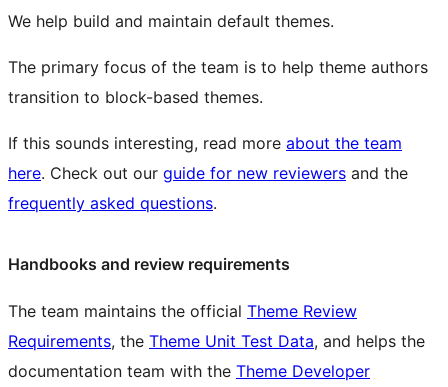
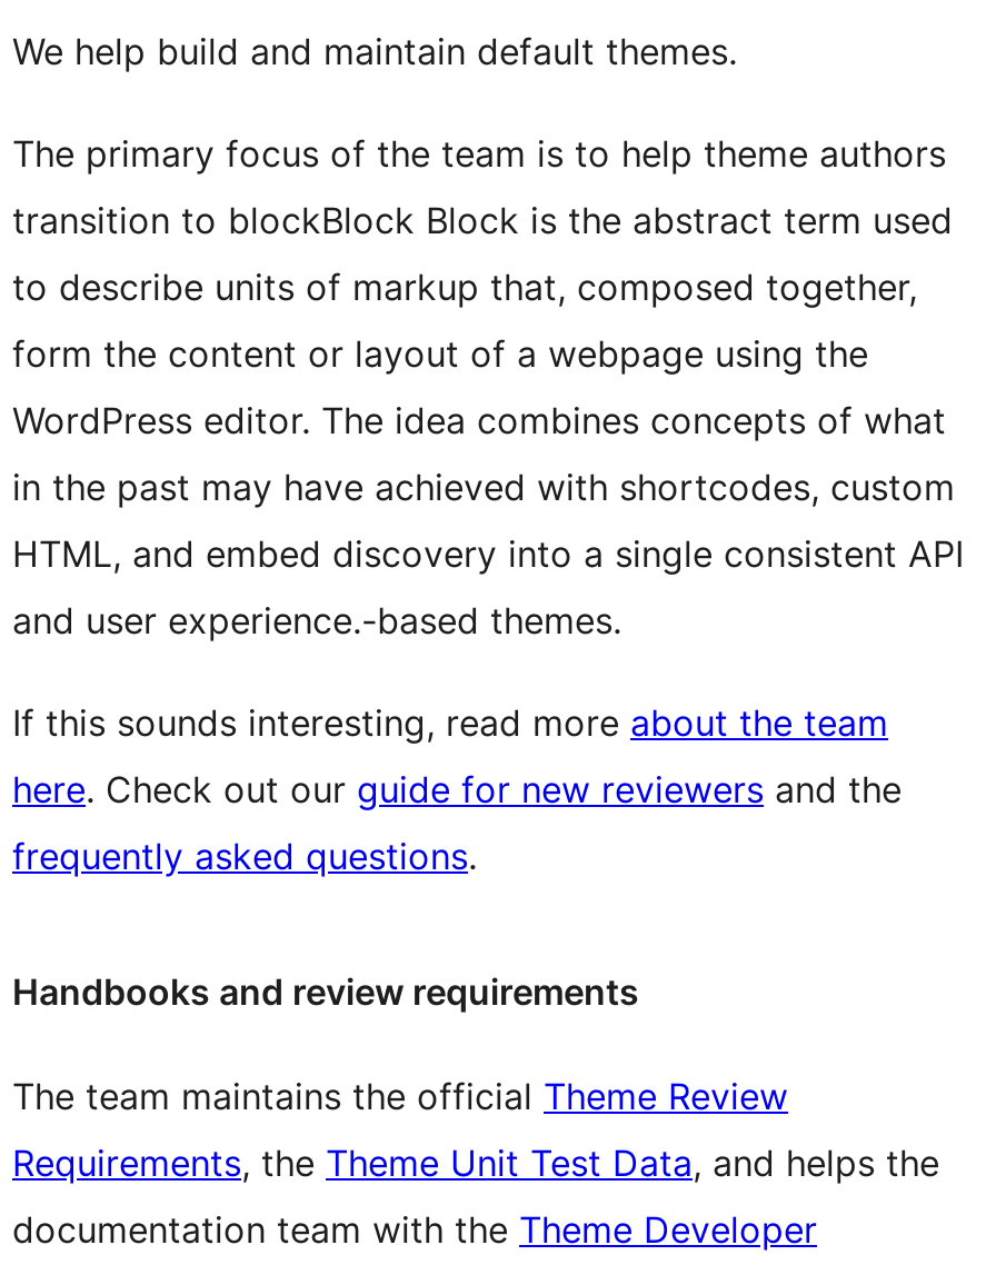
- transition to block-based themes.
+ transition to blockBlock Block is the abstract term used
+ to describe units of markup that, composed together,
+ form the content or layout of a webpage using the
+ WordPress editor. The idea combines concepts of what
+ in the past may have achieved with shortcodes, custom
+ HTML, and embed discovery into a single consistent API
+ and user experience.-based themes.
